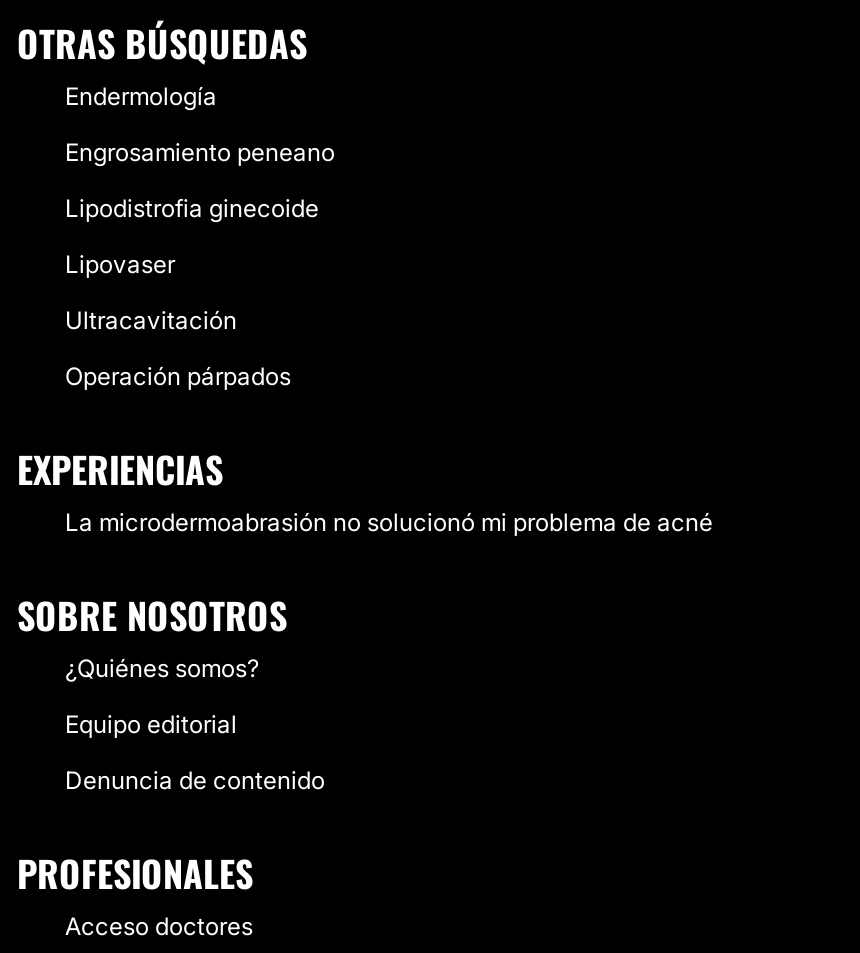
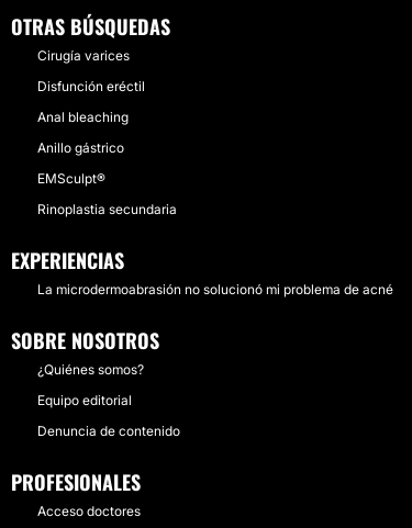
- Endermología
+ Cirugía varices

- Engrosamiento peneano
+ Disfunción eréctil

- Lipodistrofia ginecoide
+ Anal bleaching

- Lipovaser
+ Anillo gástrico

- Ultracavitación
+ EMSculpt®

- Operación párpados
+ Rinoplastia secundaria
